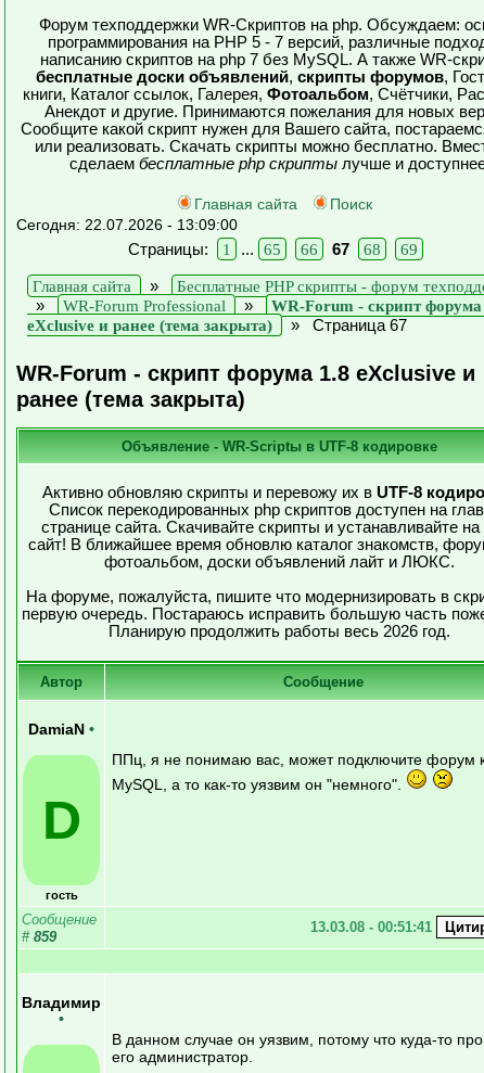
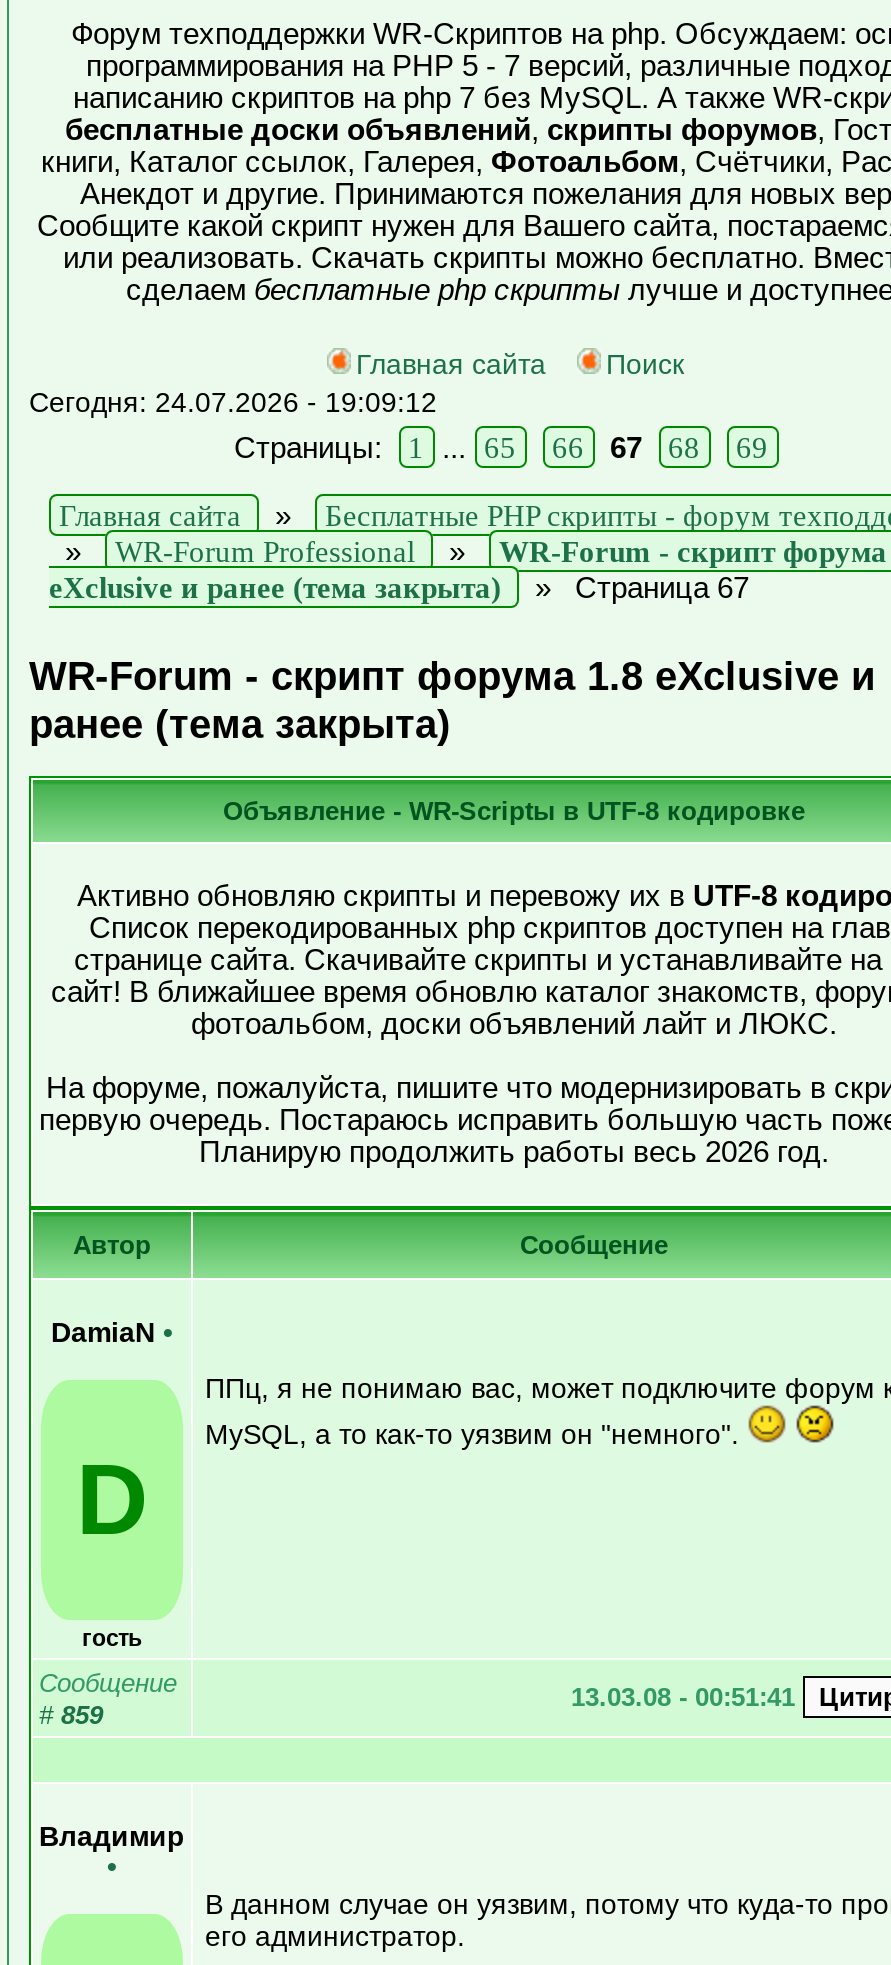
- Сегодня: 22.07.2026 - 13:09:00
+ Сегодня: 24.07.2026 - 19:09:12
